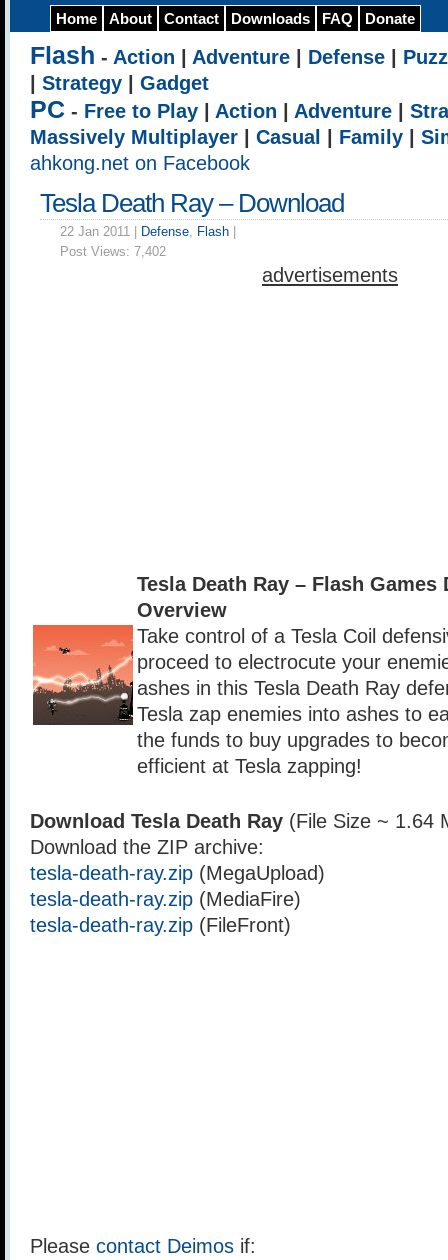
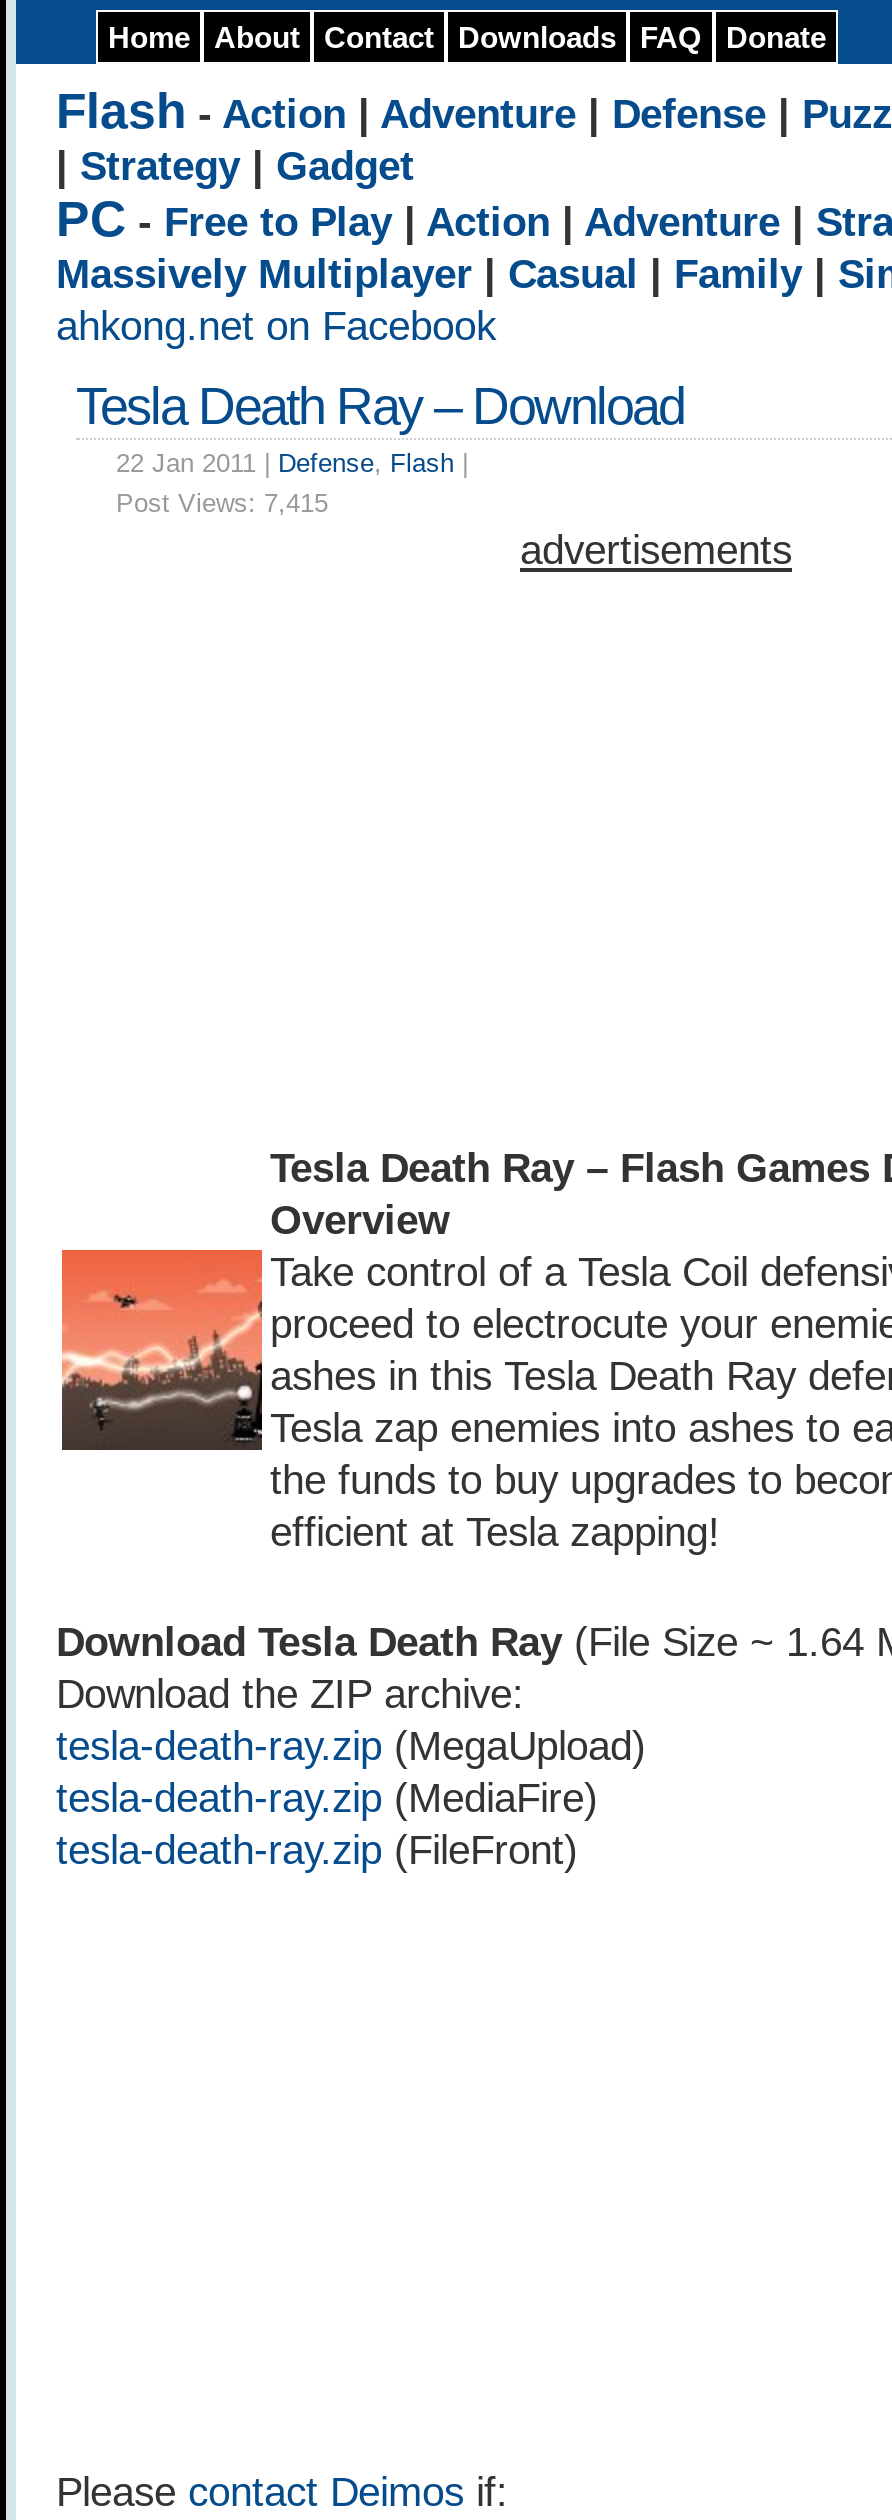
- Post Views: 7,402
+ Post Views: 7,415
